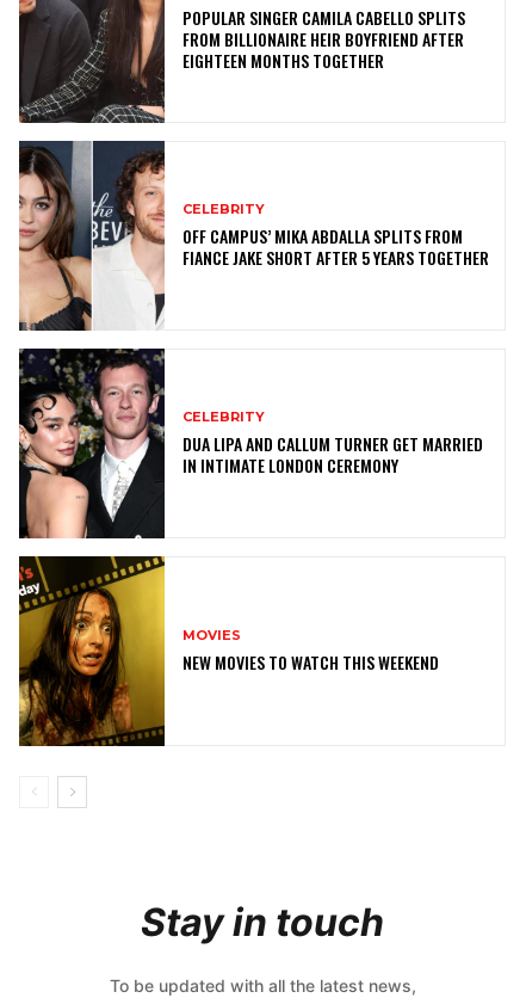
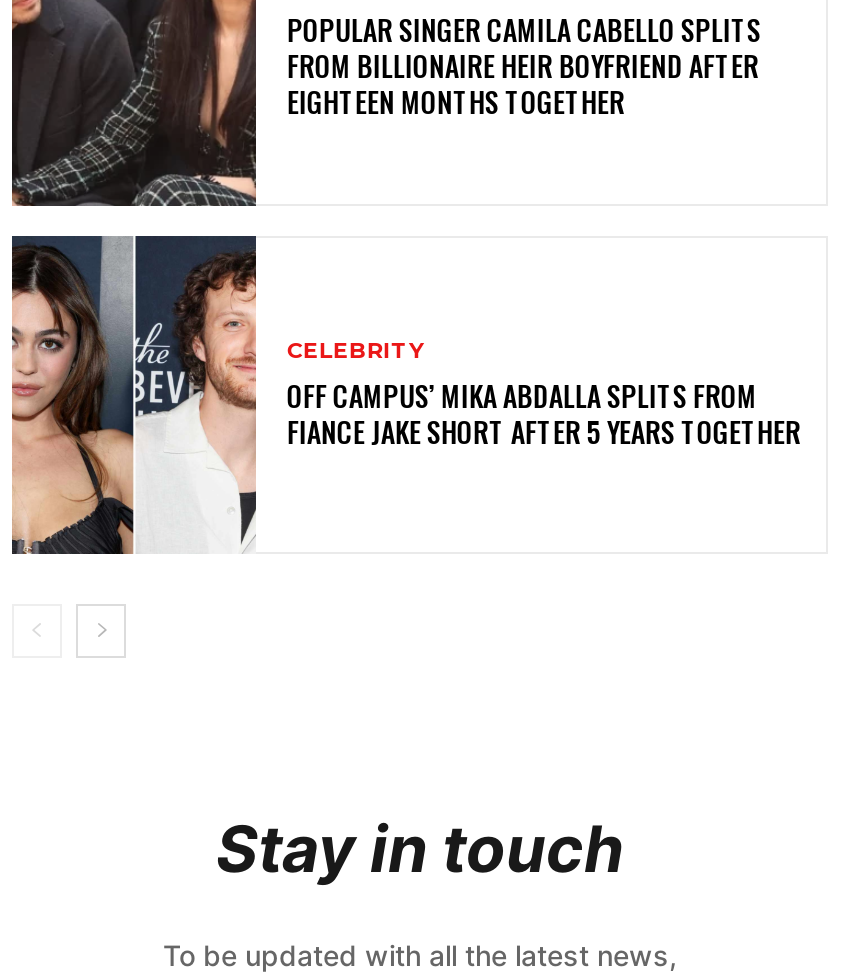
- [image]
- CELEBRITY
- DUA LIPA AND CALLUM TURNER GET MARRIED
- IN INTIMATE LONDON CEREMONY

- [image]
- MOVIES
- NEW MOVIES TO WATCH THIS WEEKEND
